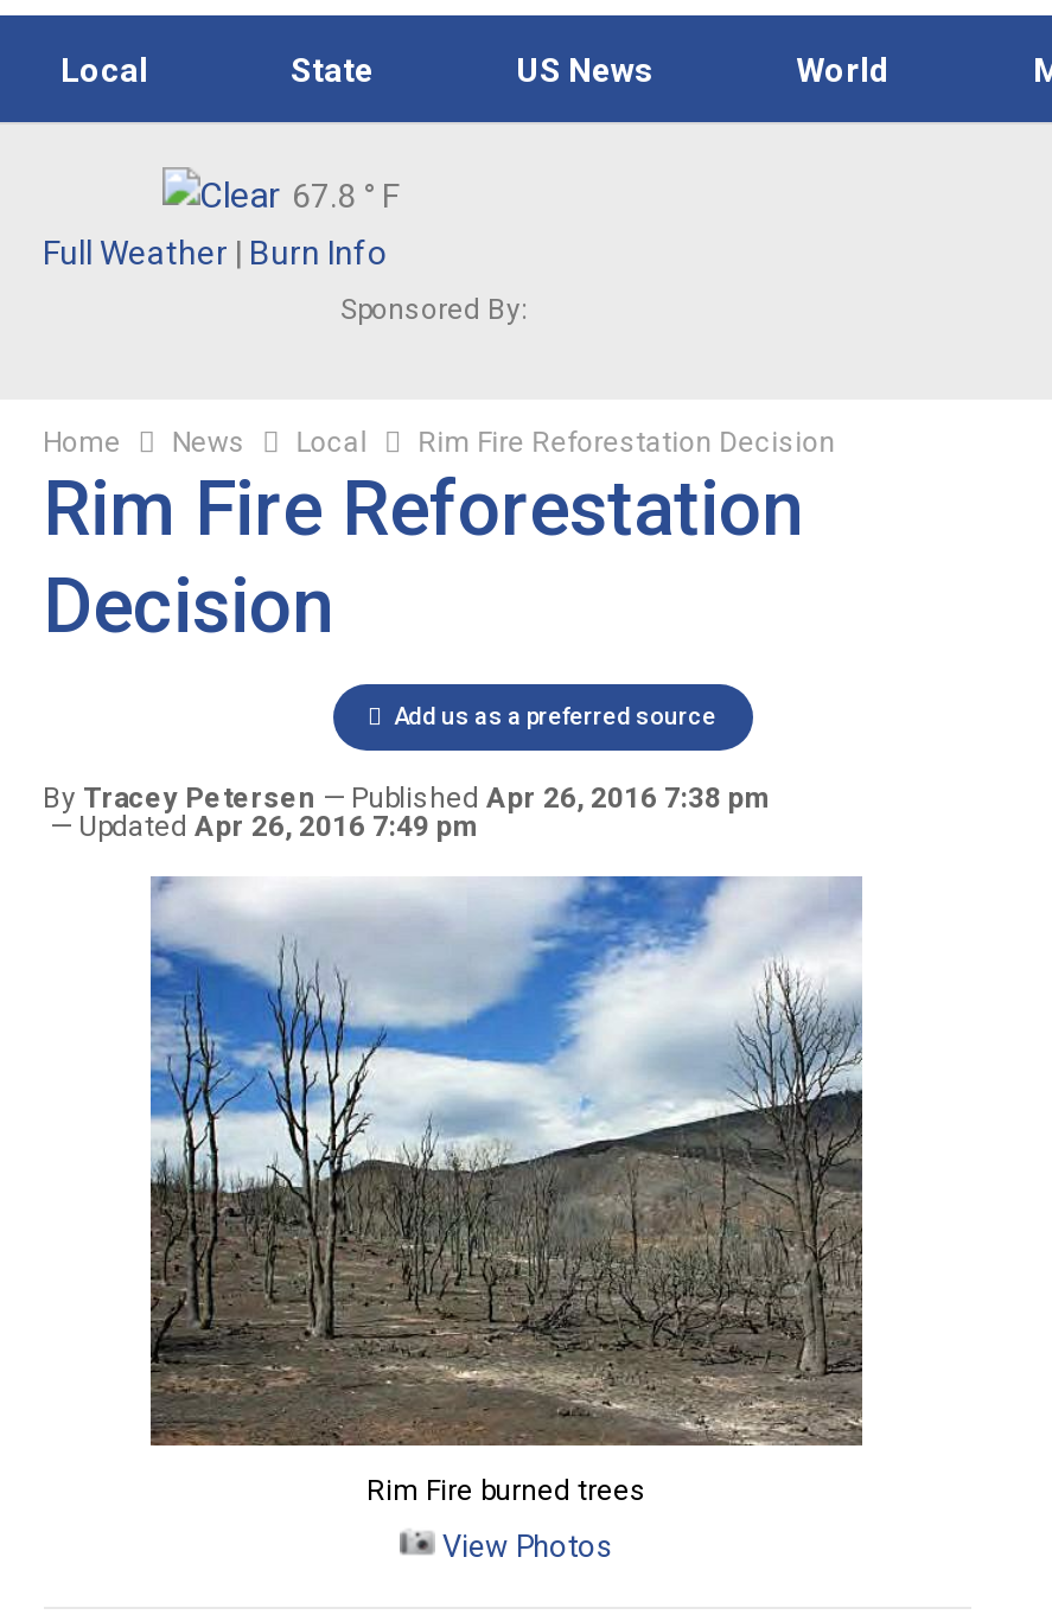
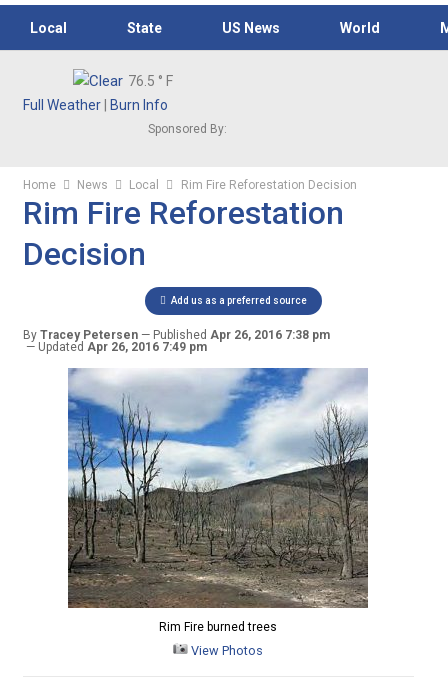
- 67.8 ° F
+ 76.5 ° F
